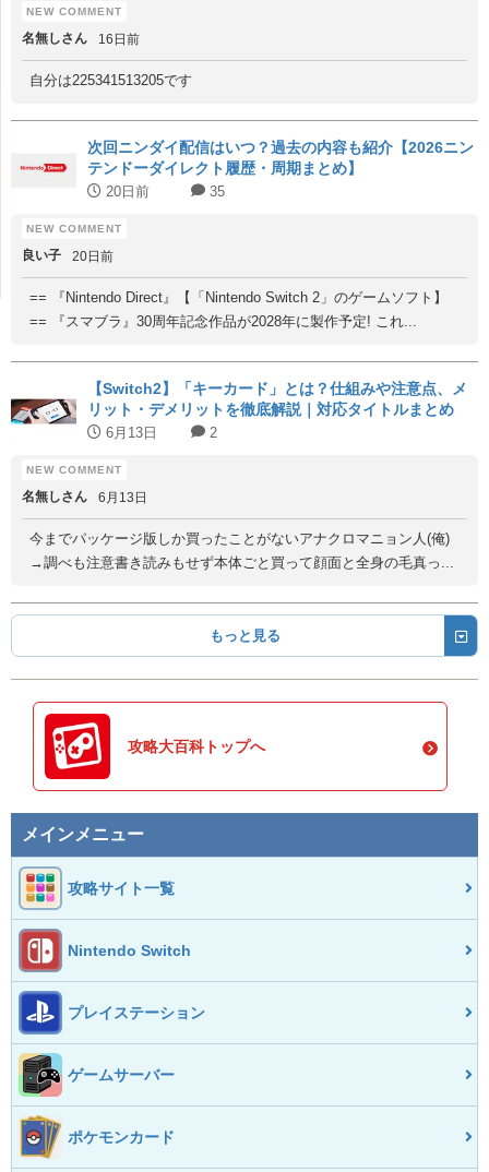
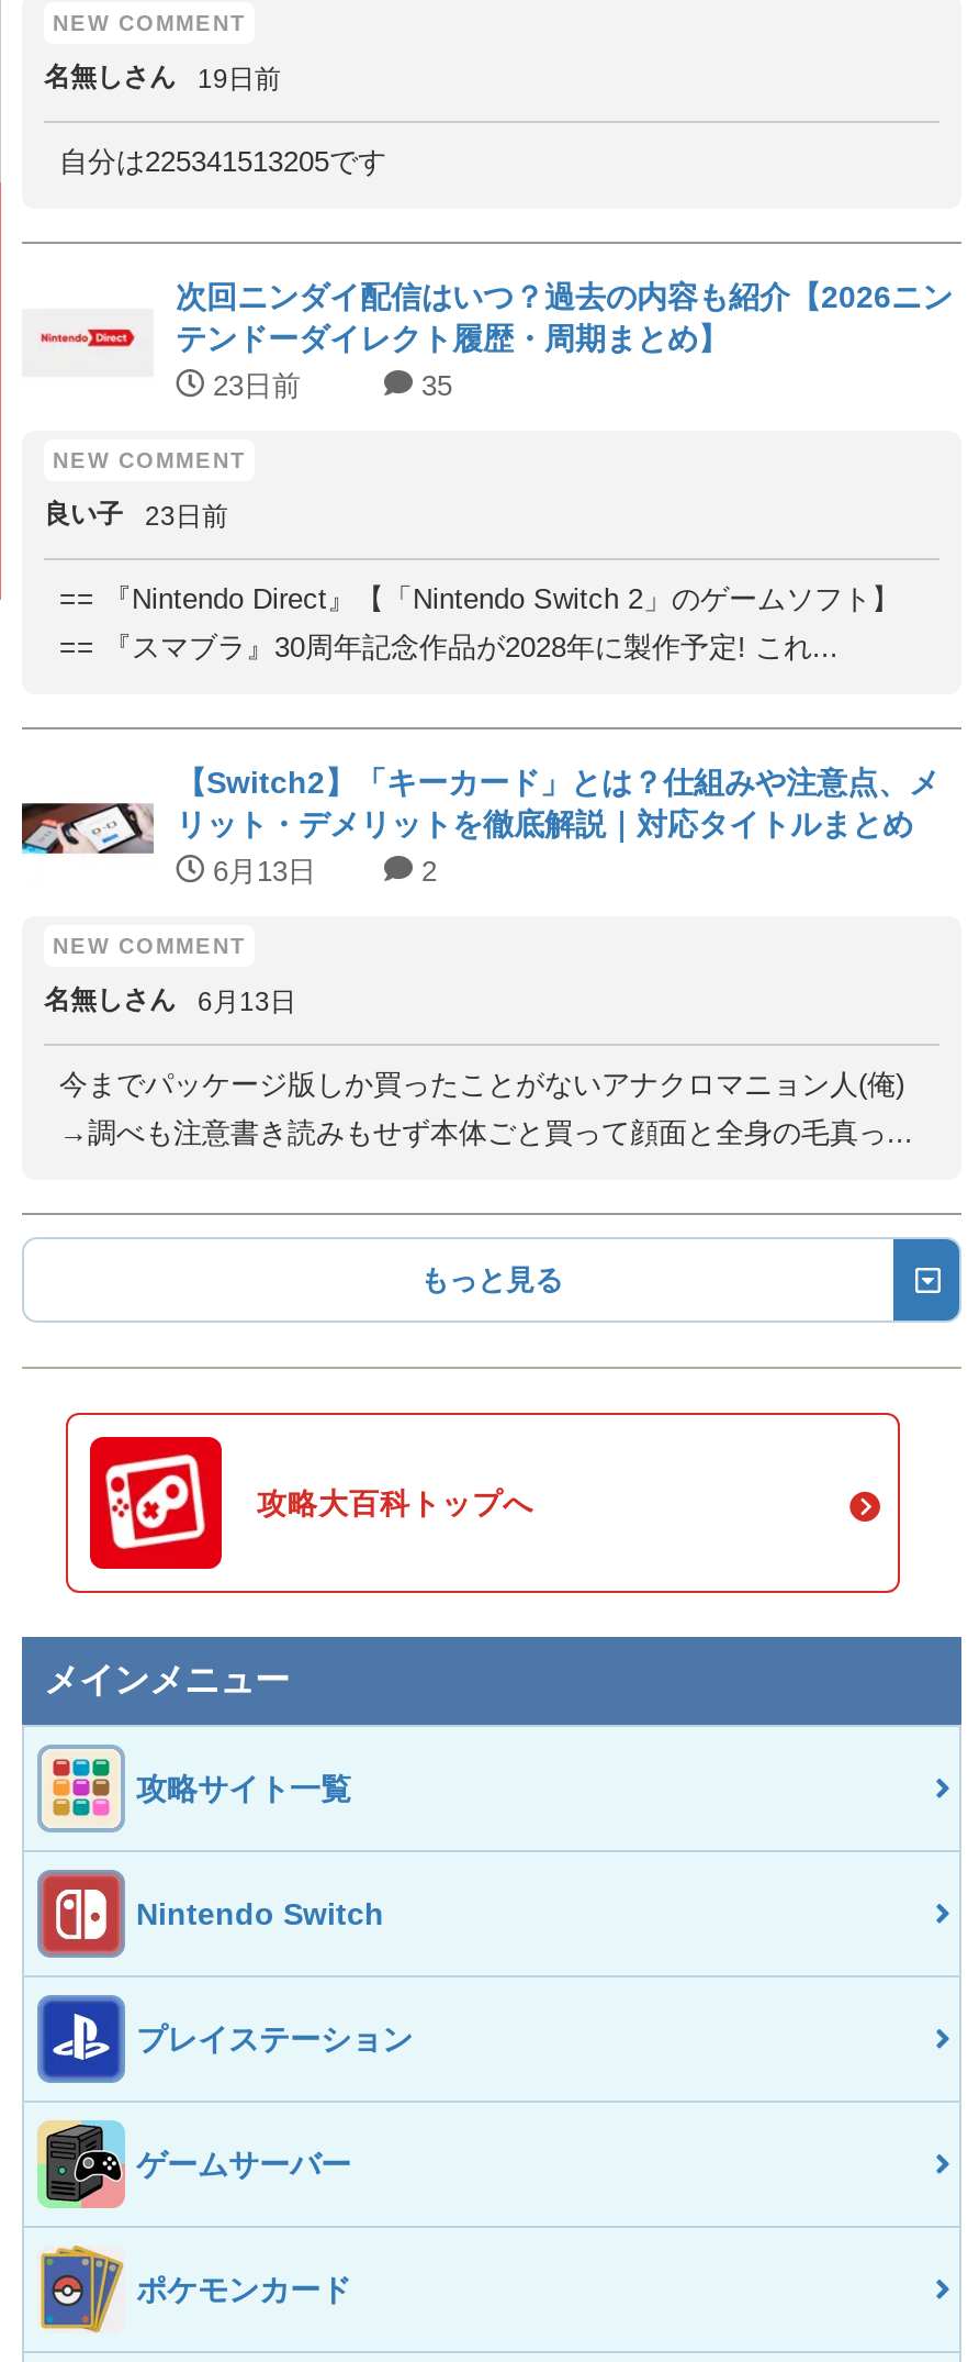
- 名無しさん 16日前
+ 名無しさん 19日前

- 20日前
+ 23日前

- 良い子 20日前
+ 良い子 23日前
